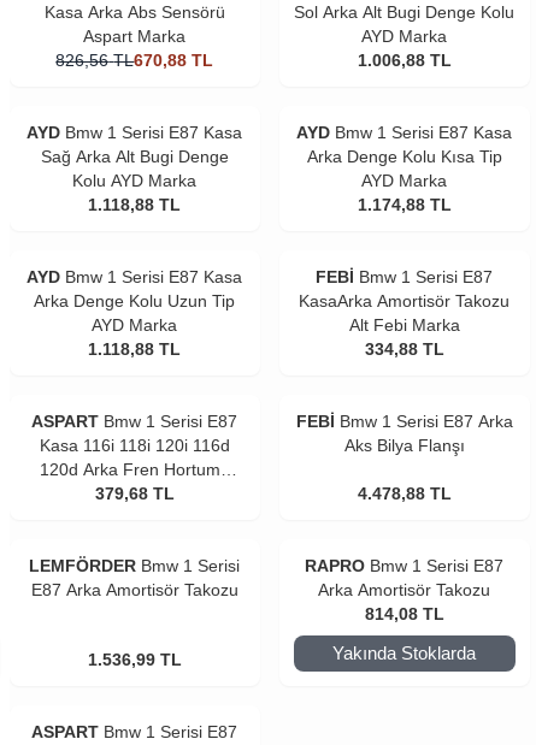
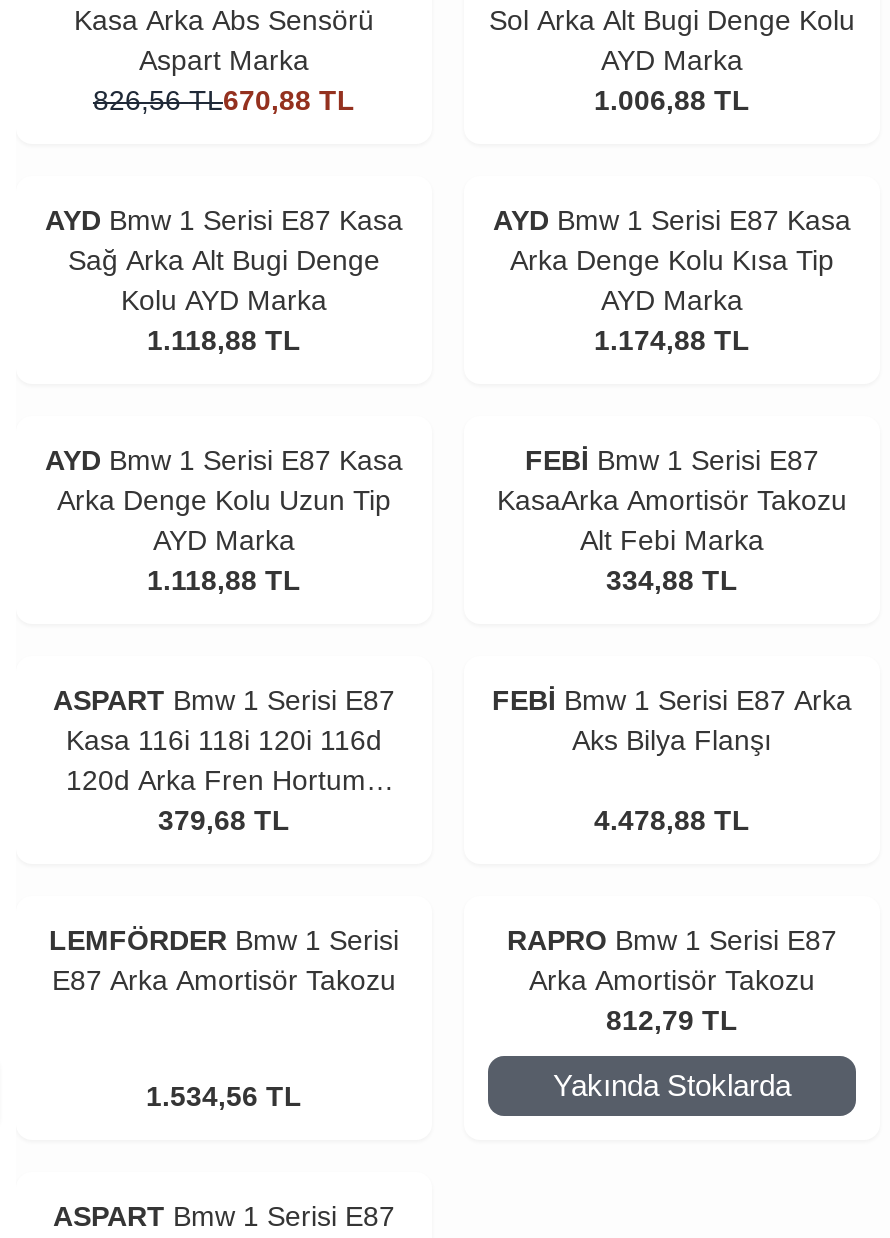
- 814,08 TL
+ 812,79 TL

- 1.536,99 TL
+ 1.534,56 TL
